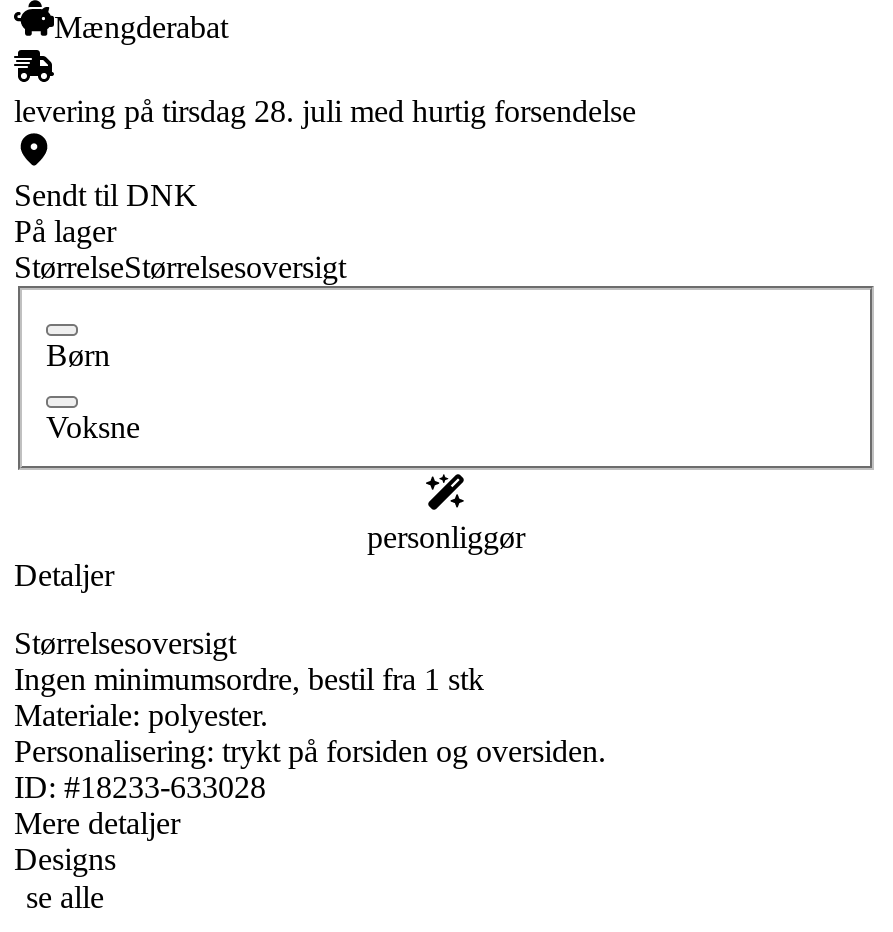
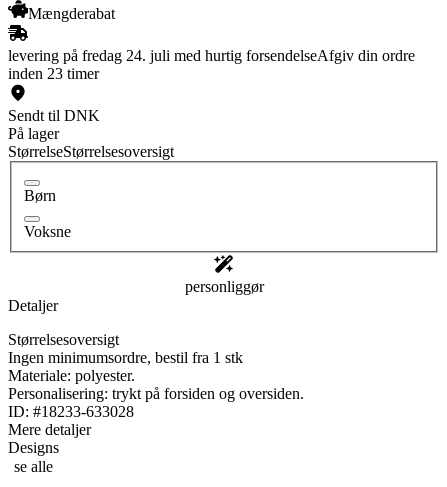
- levering på tirsdag 28. juli med hurtig forsendelse
+ levering på fredag 24. juli med hurtig forsendelseAfgiv din ordre
+ inden 23 timer
